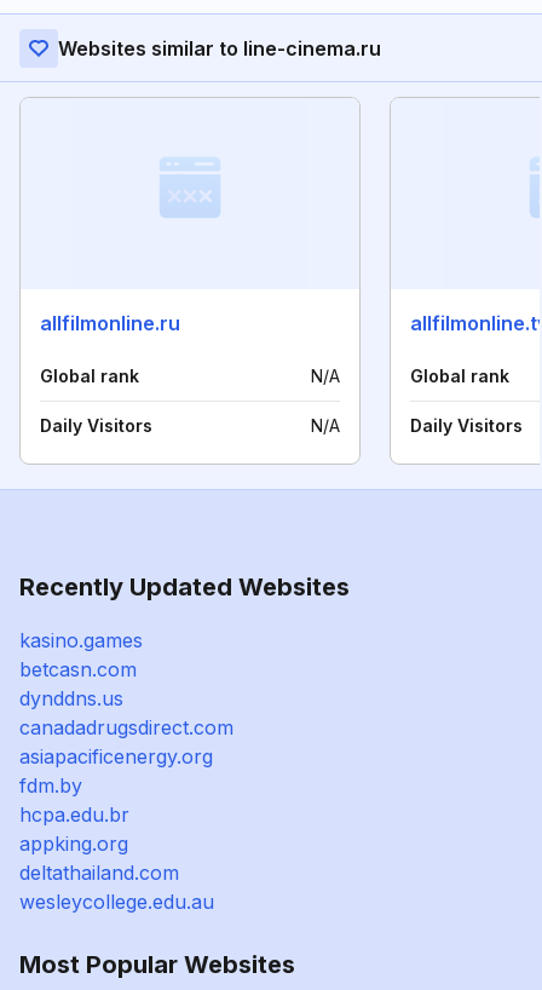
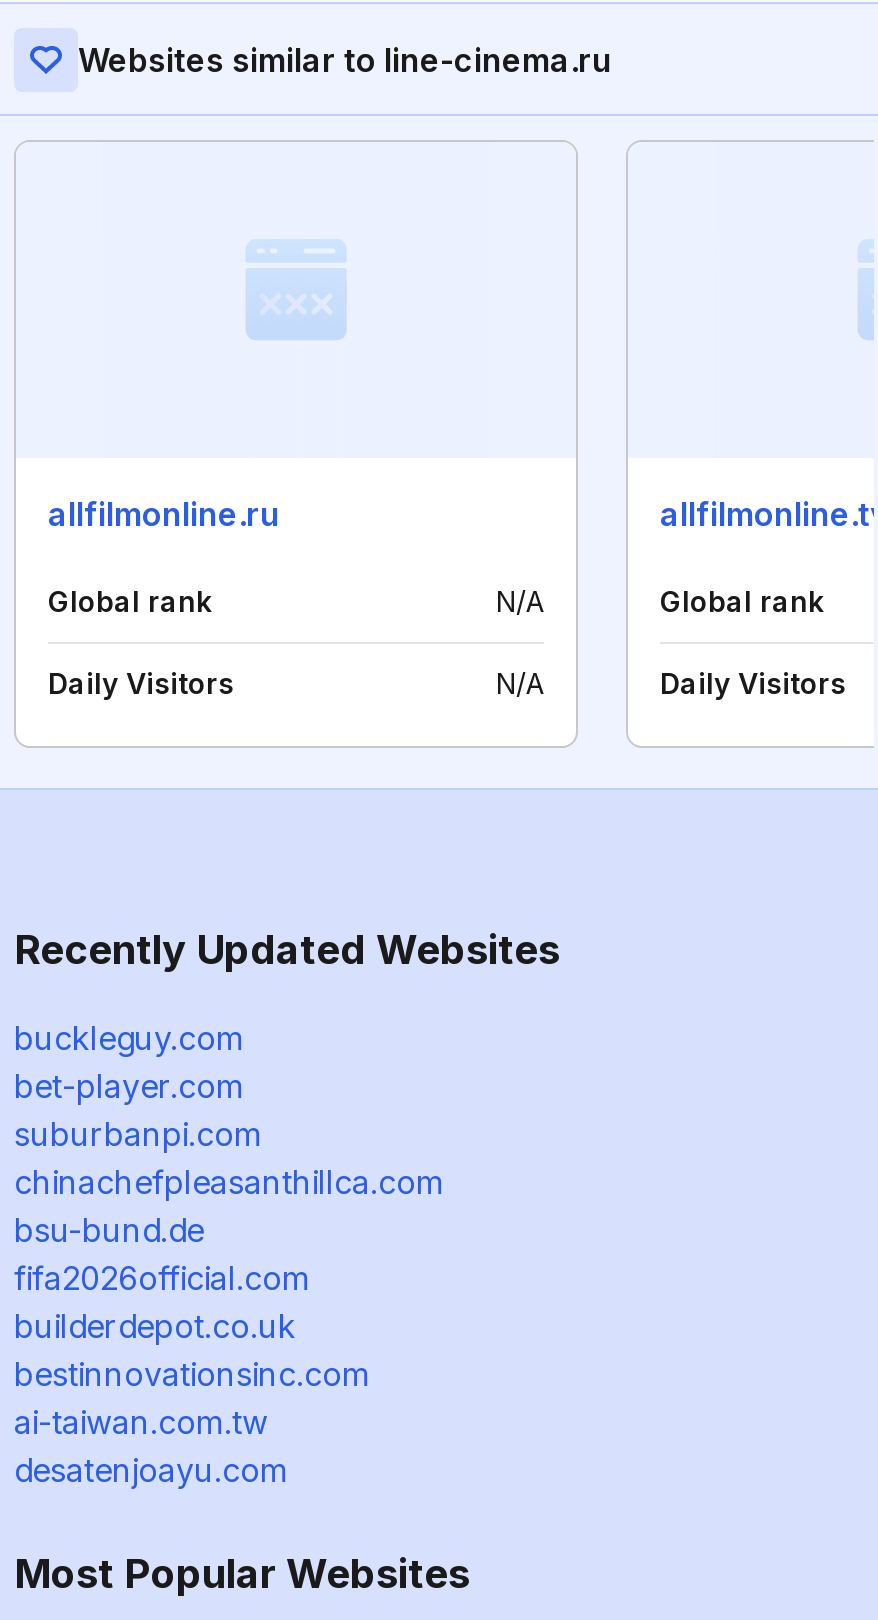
- kasino.games
- betcasn.com
- dynddns.us
- canadadrugsdirect.com
- asiapacificenergy.org
- fdm.by
- hcpa.edu.br
- appking.org
- deltathailand.com
- wesleycollege.edu.au
+ buckleguy.com
+ bet-player.com
+ suburbanpi.com
+ chinachefpleasanthillca.com
+ bsu-bund.de
+ fifa2026official.com
+ builderdepot.co.uk
+ bestinnovationsinc.com
+ ai-taiwan.com.tw
+ desatenjoayu.com
